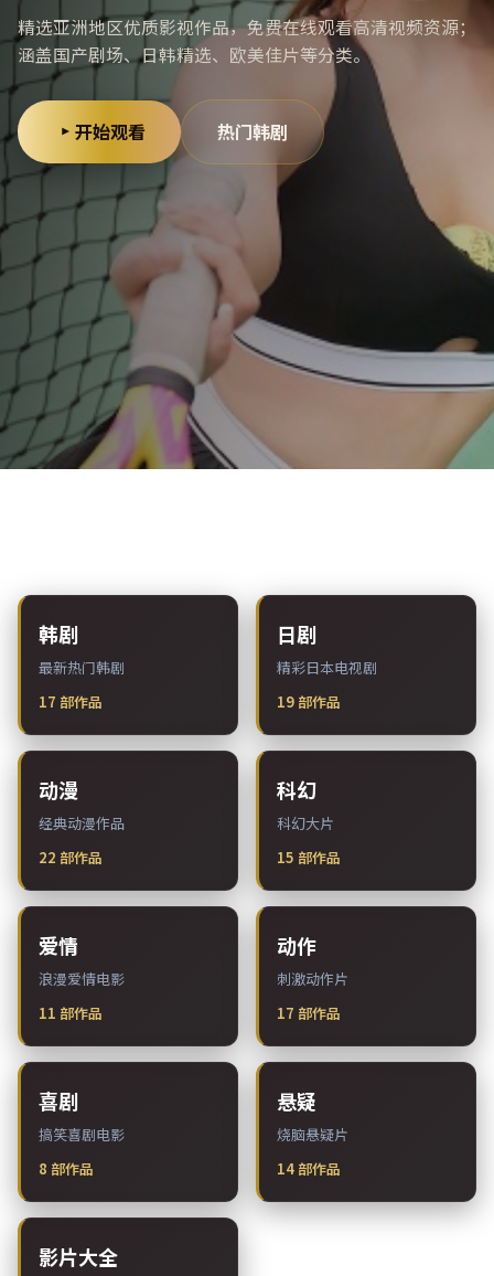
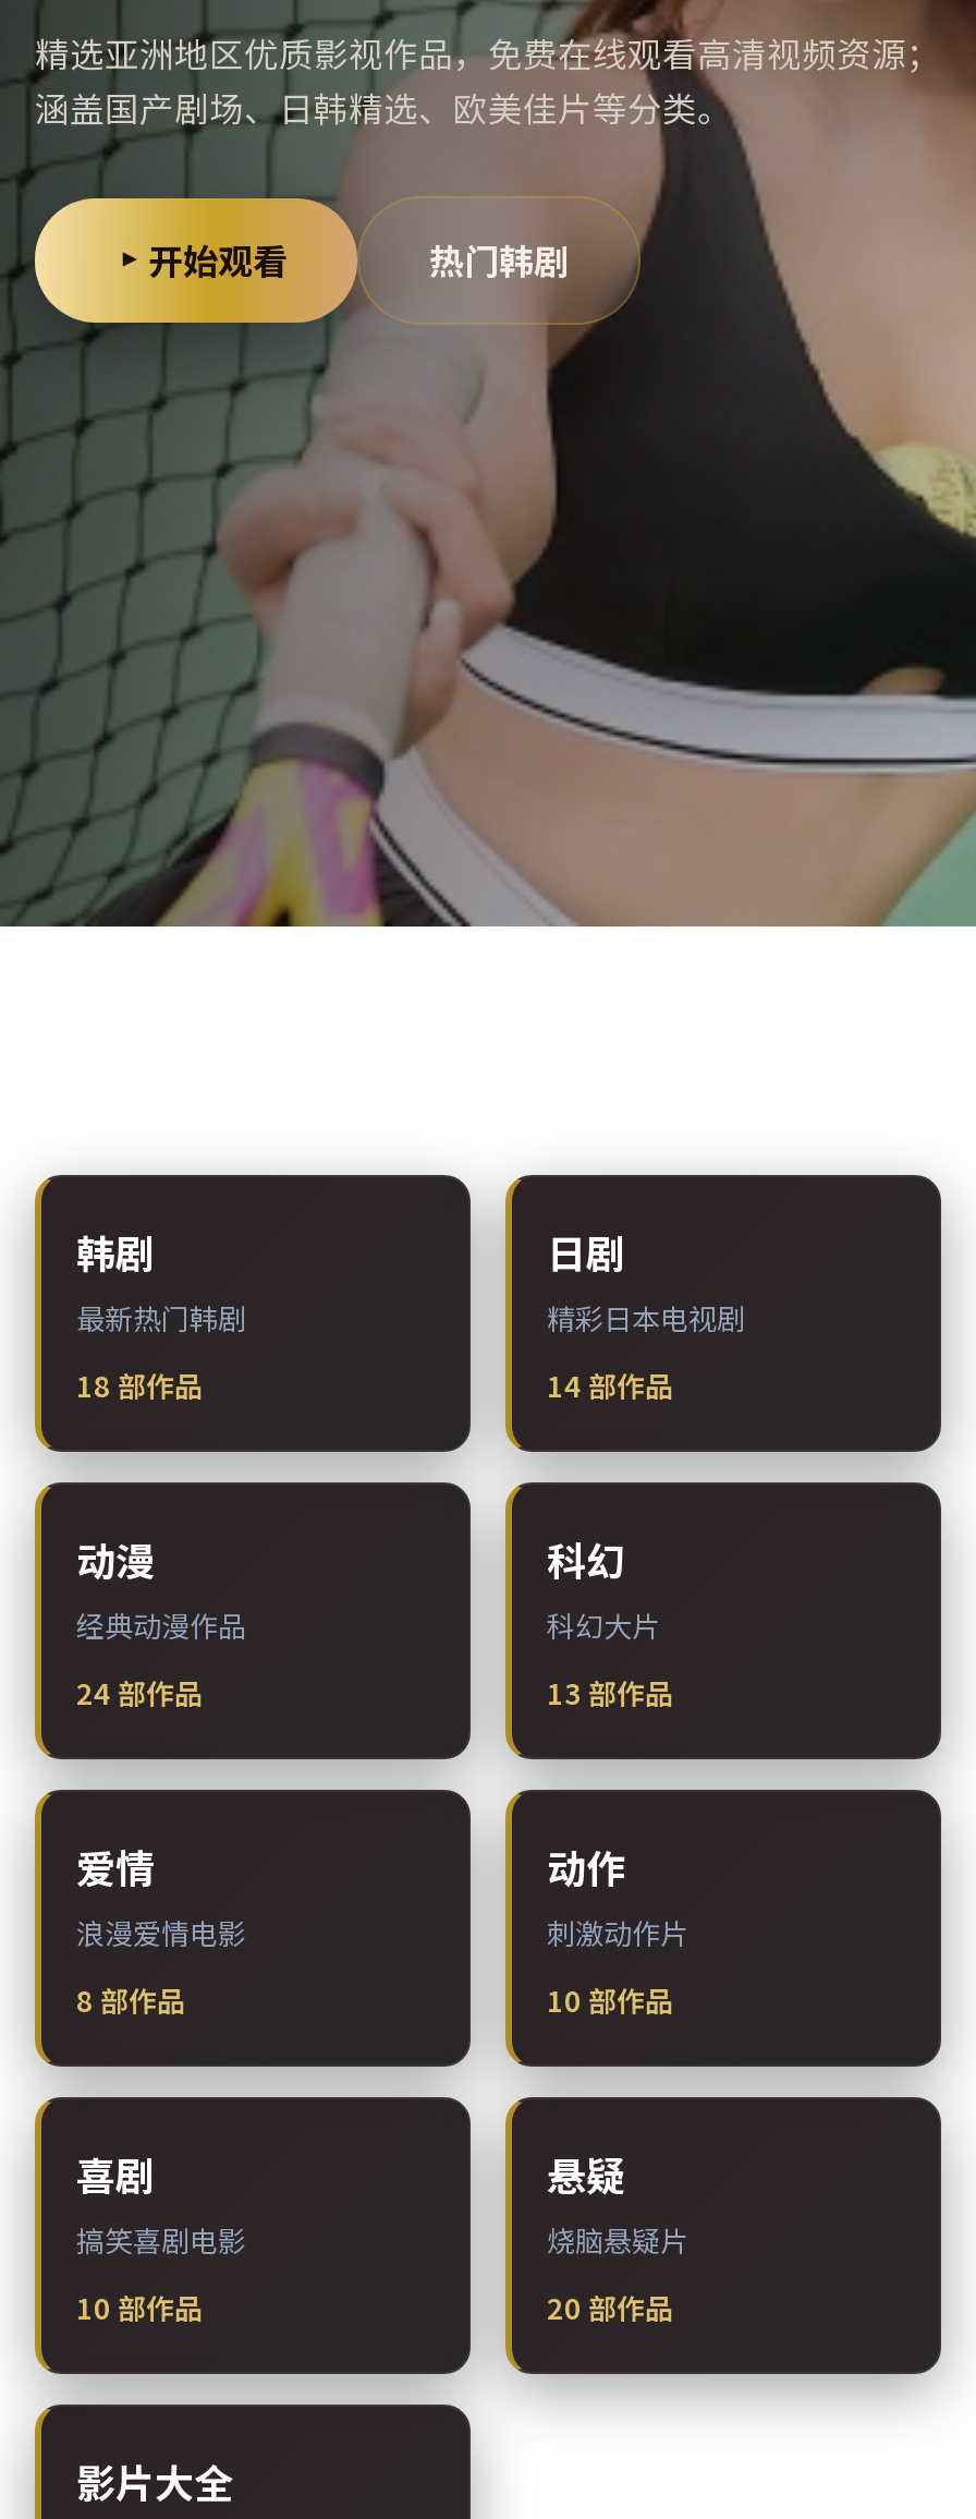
- 17部作品
+ 18部作品

- 19部作品
+ 14部作品

- 22部作品
+ 24部作品

- 15部作品
+ 13部作品

- 11部作品
+ 8部作品

- 17部作品
+ 10部作品

- 8部作品
+ 10部作品

- 14部作品
+ 20部作品
